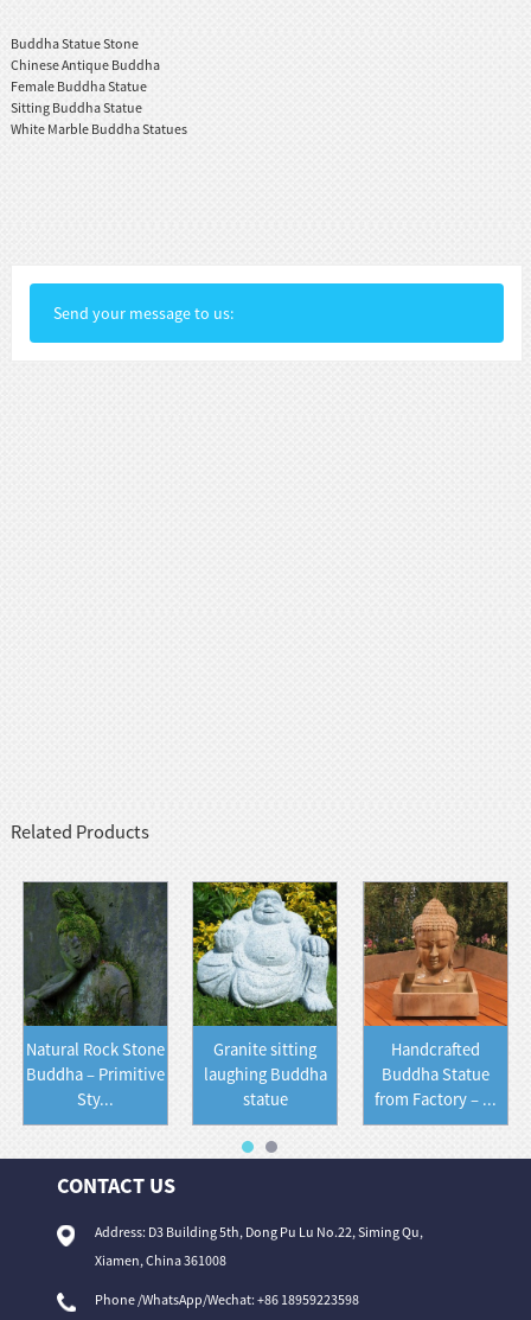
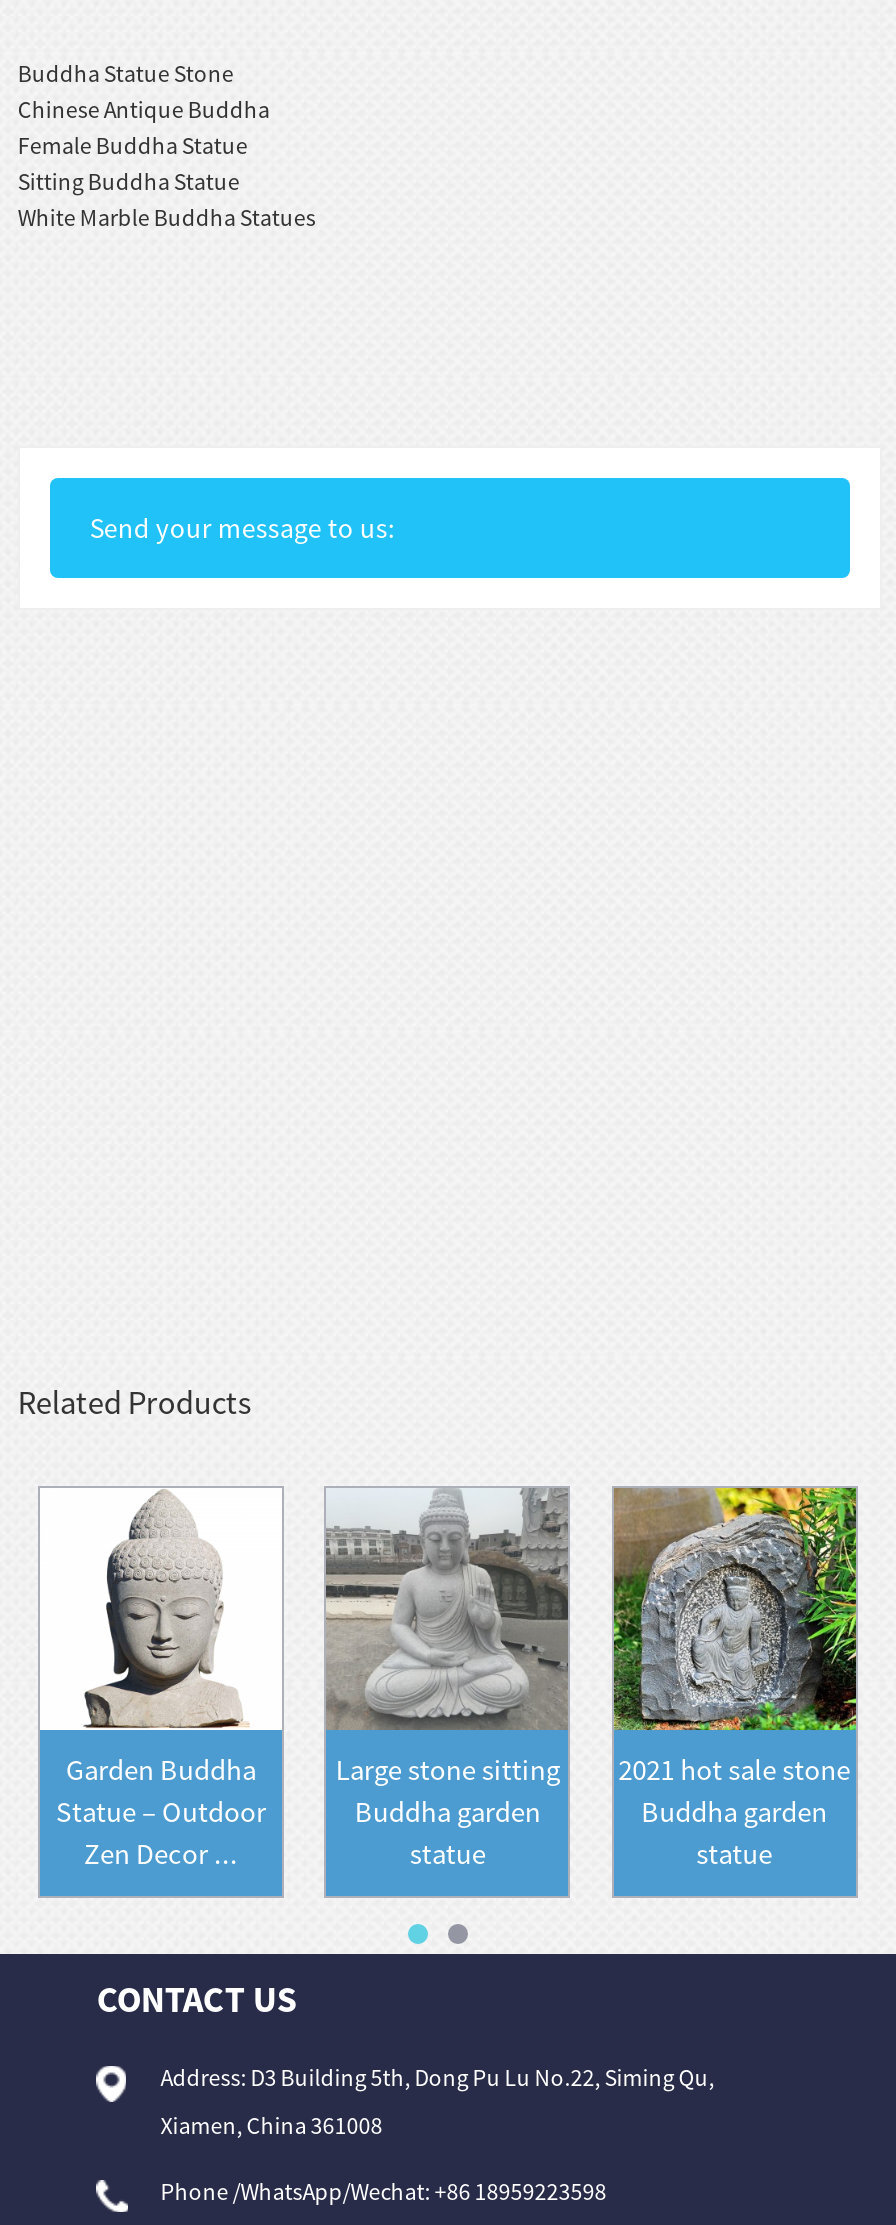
- [image]
- Natural Rock Stone
- Buddha – Primitive
- Sty...
+ [image]
+ Garden Buddha
+ Statue – Outdoor
+ Zen Decor ...

- [image]
- Granite sitting
- laughing Buddha
+ [image]
+ Large stone sitting
+ Buddha garden

- [image]
- Handcrafted
- Buddha Statue
- from Factory – ...
+ [image]
+ 2021 hot sale stone
+ Buddha garden
+ statue
